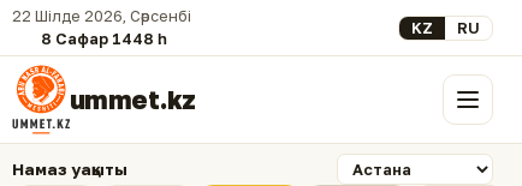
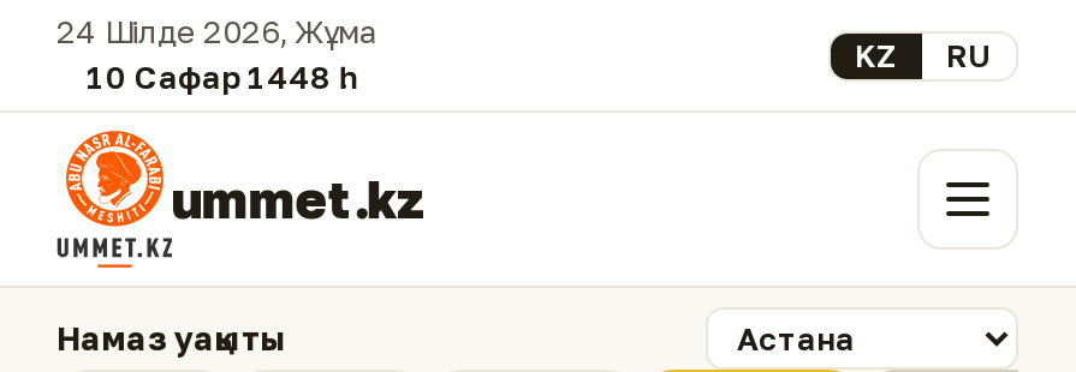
- 22 Шілде 2026, Сәрсенбі
+ 24 Шілде 2026, Жұма

- 8 Сафар 1448 һ.
+ 10 Сафар 1448 һ.
